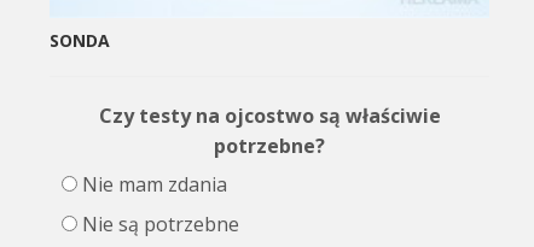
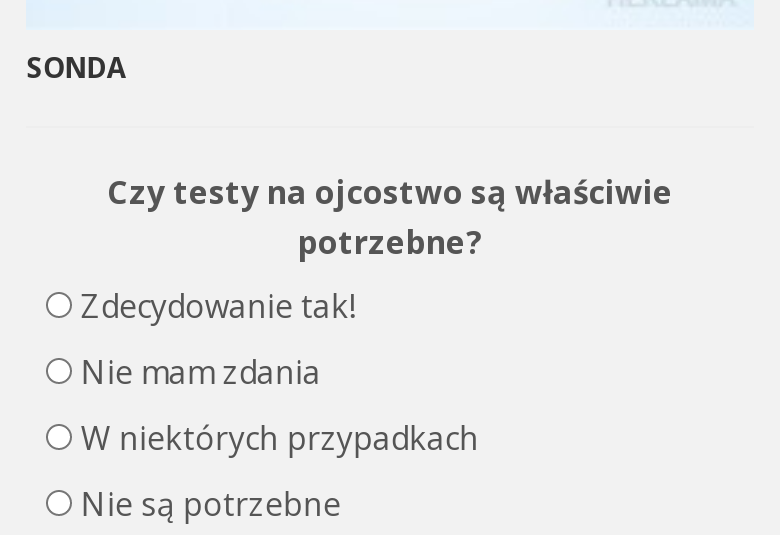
+ Zdecydowanie tak!

+ W niektórych przypadkach
